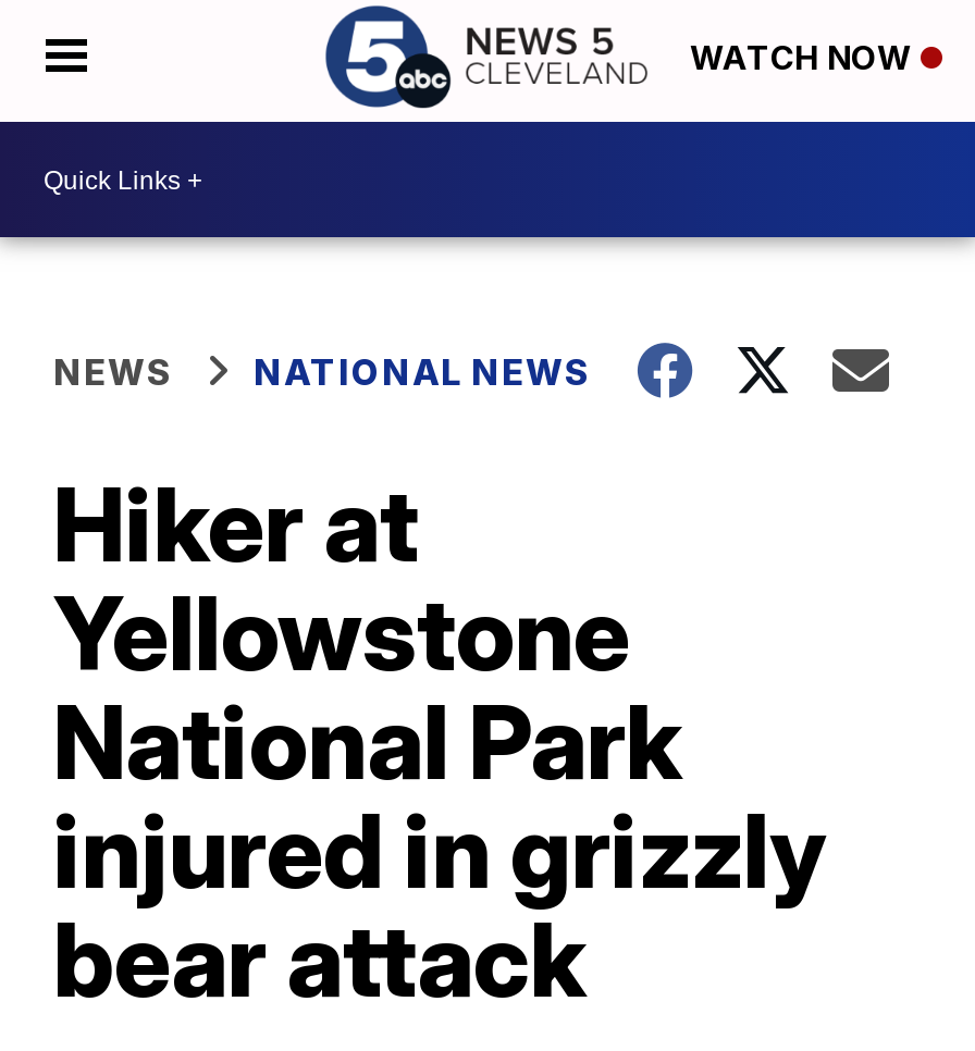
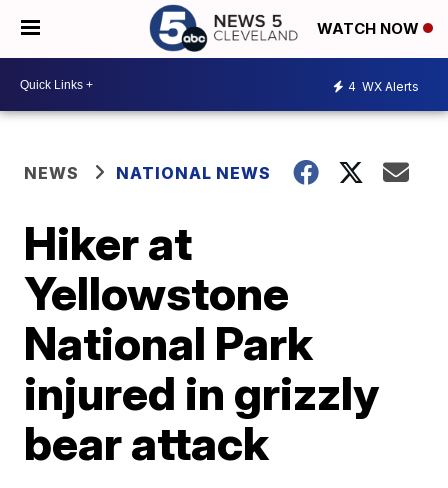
+ 4 WX Alerts
